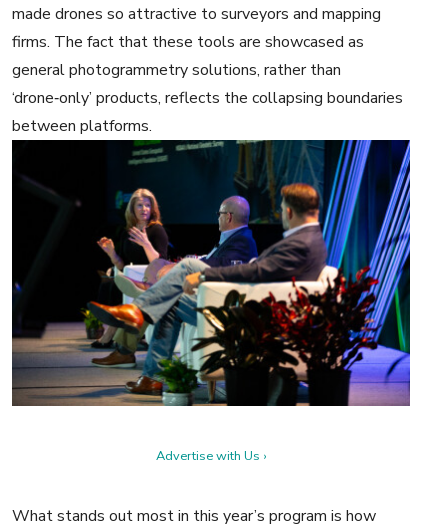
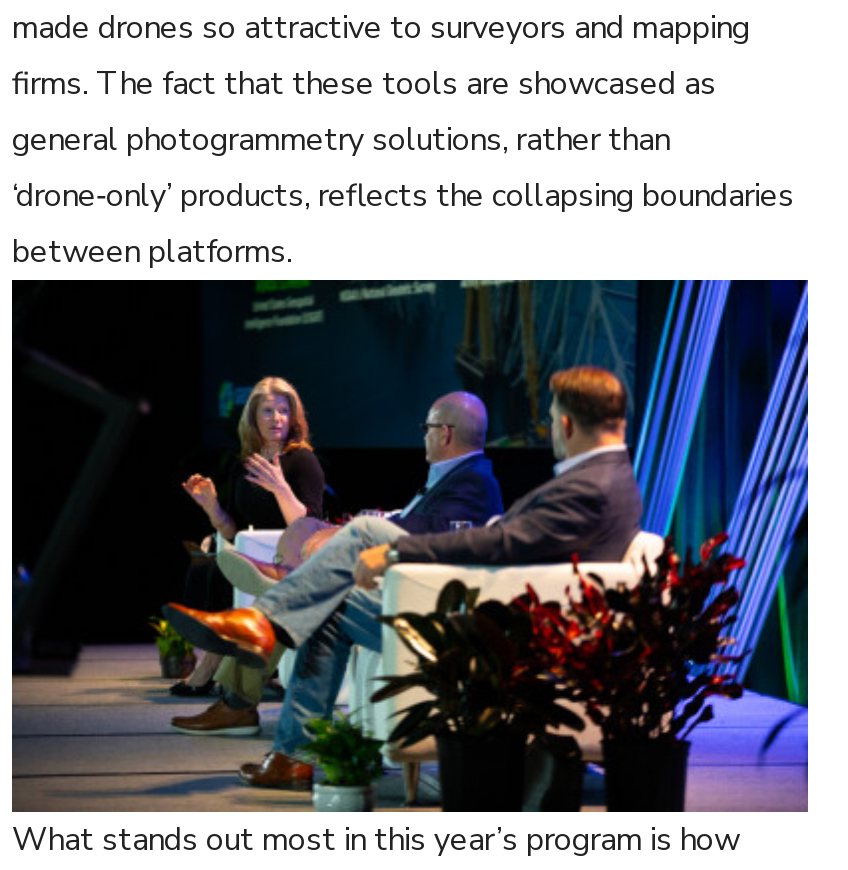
- Advertise with Us ›
